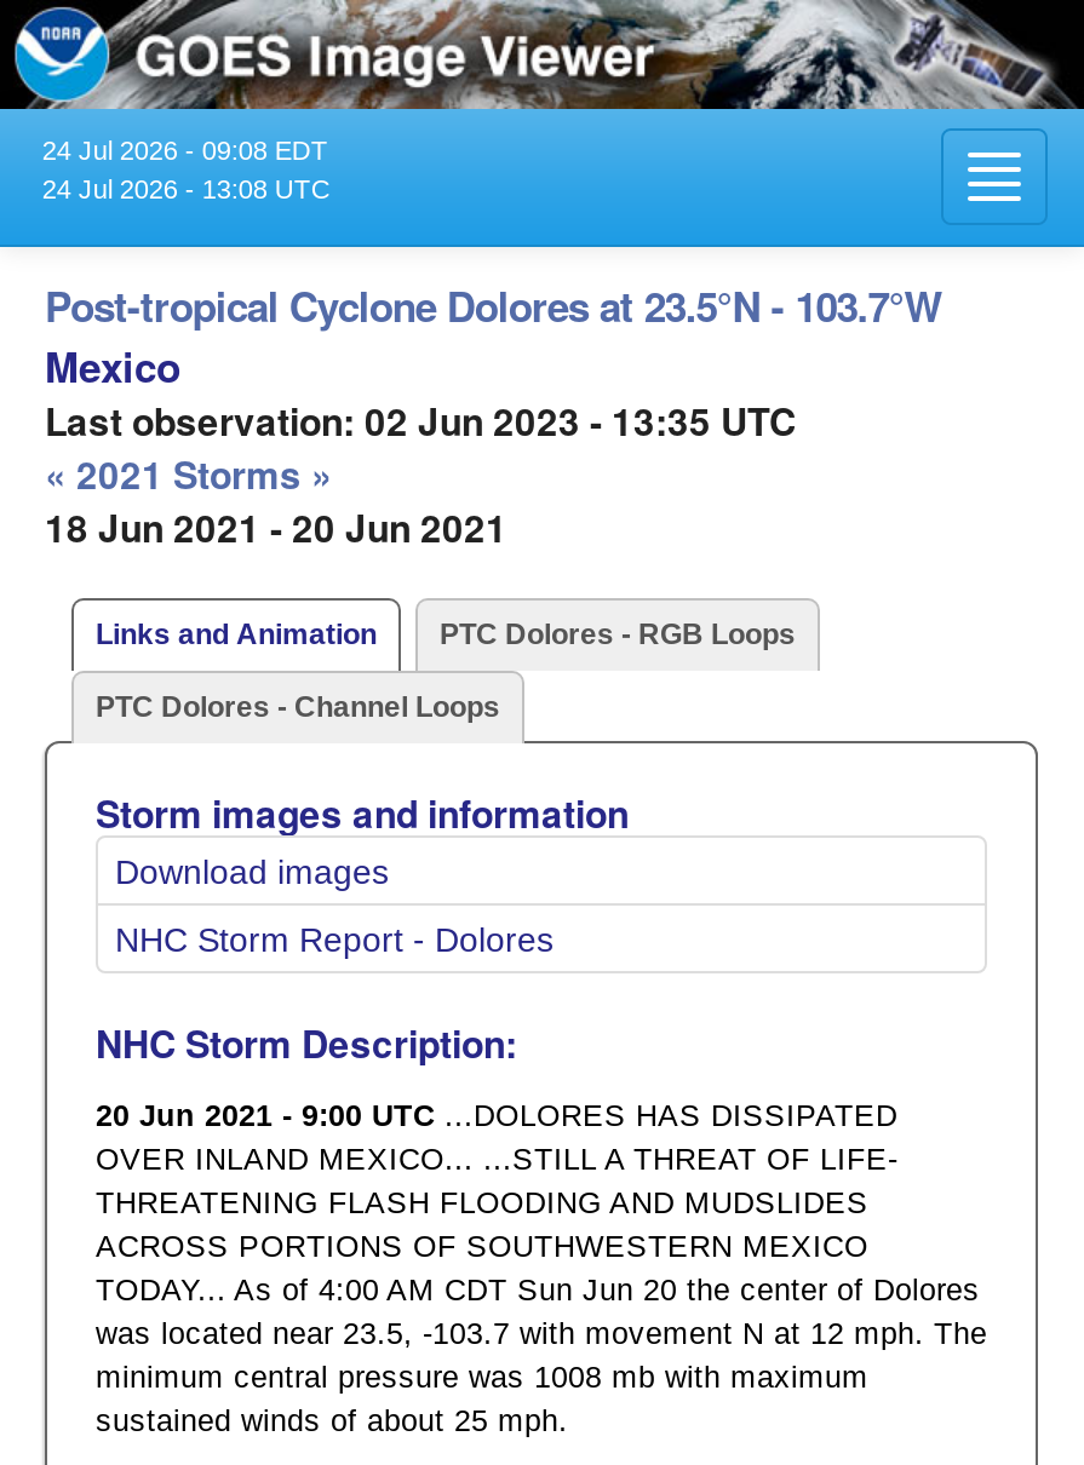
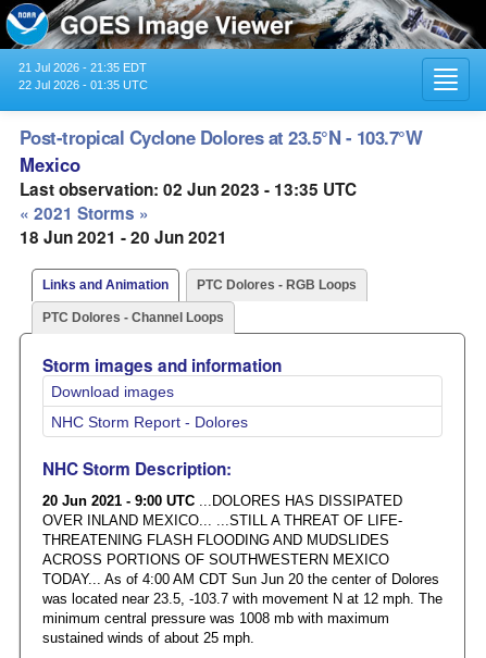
- 24 Jul 2026 - 09:08 EDT
+ 21 Jul 2026 - 21:35 EDT

- 24 Jul 2026 - 13:08 UTC
+ 22 Jul 2026 - 01:35 UTC
